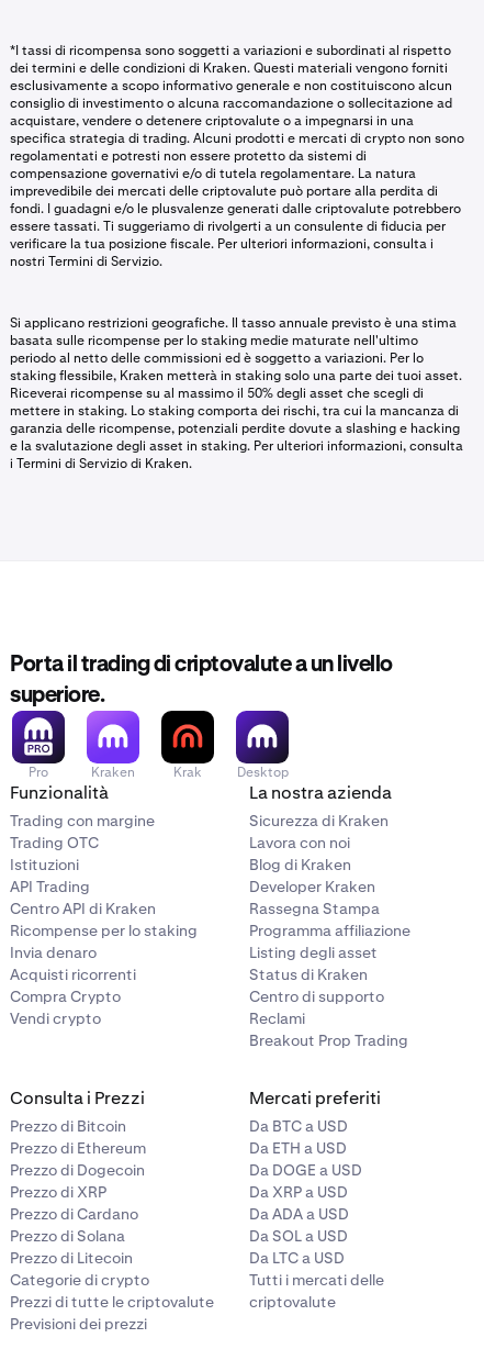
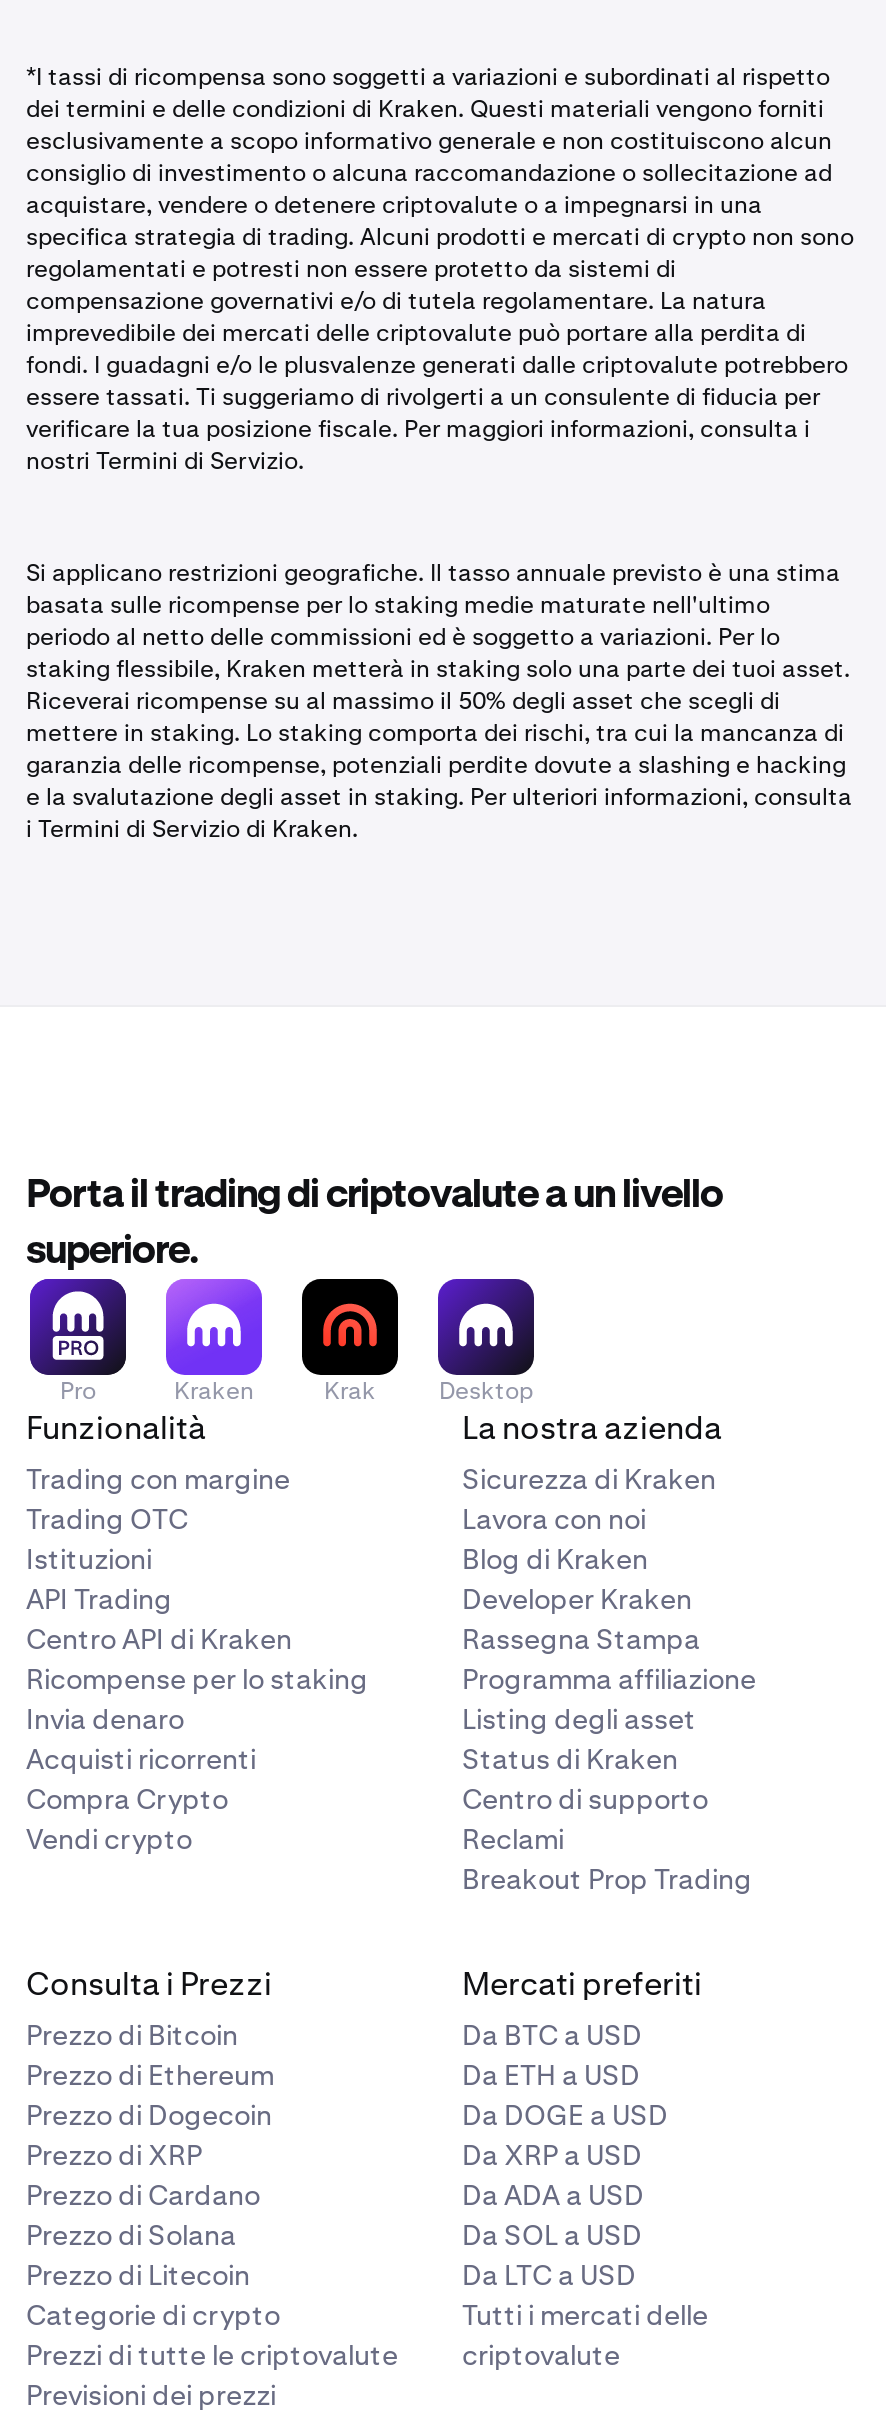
- verificare la tua posizione fiscale. Per ulteriori informazioni, consulta i
+ verificare la tua posizione fiscale. Per maggiori informazioni, consulta i
